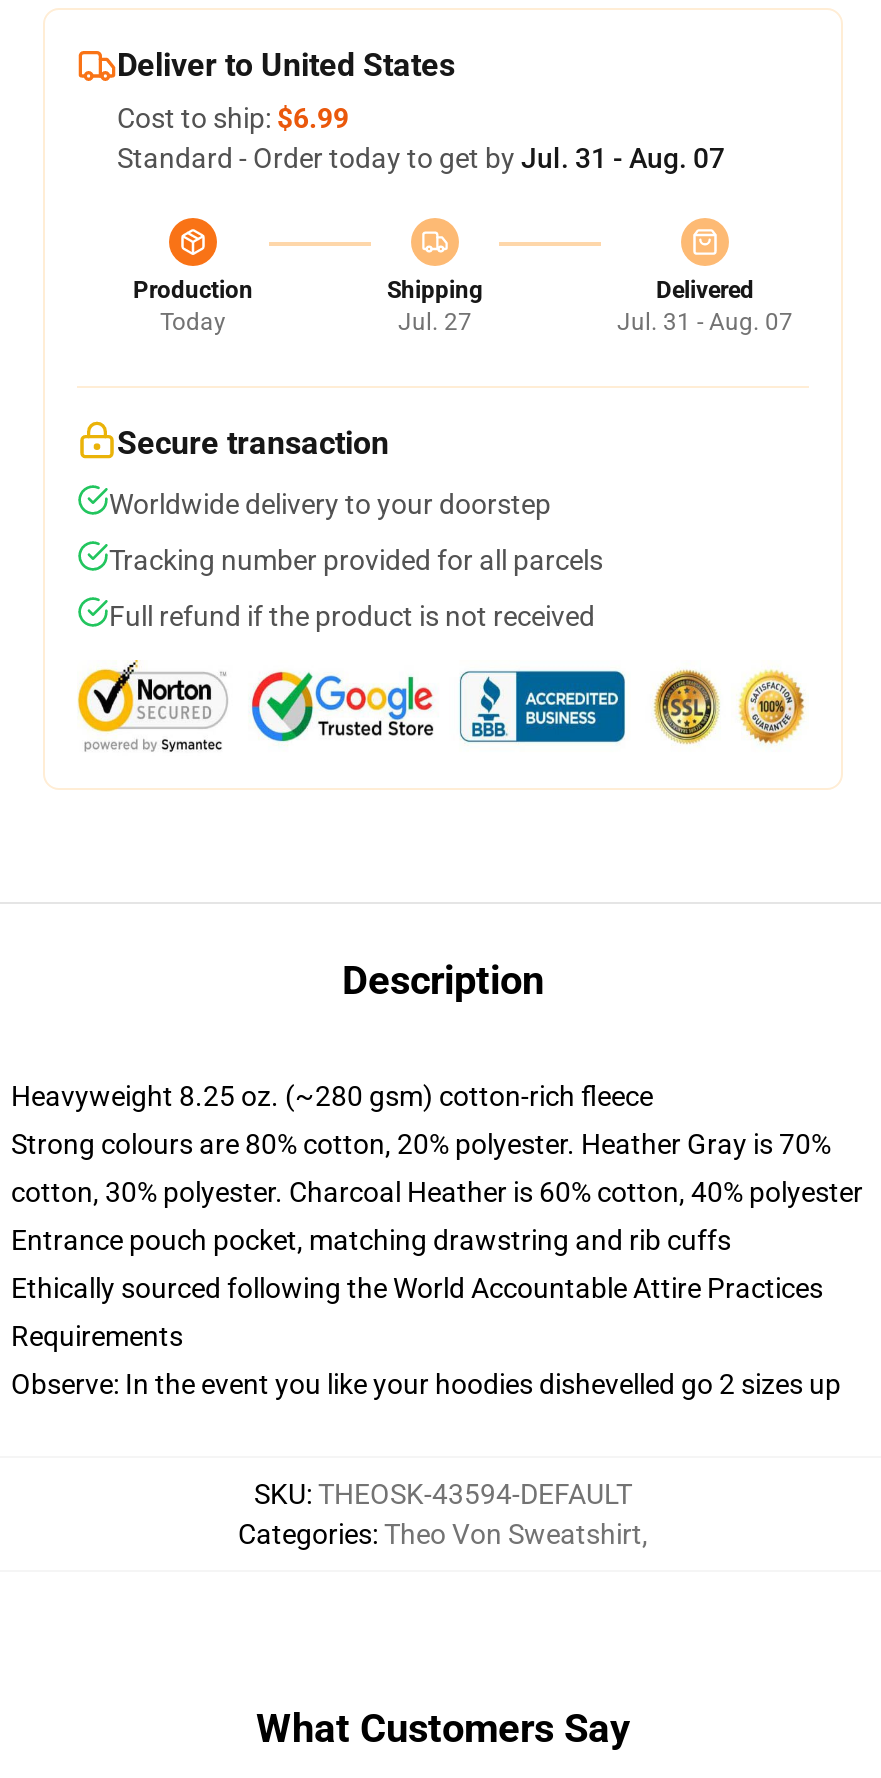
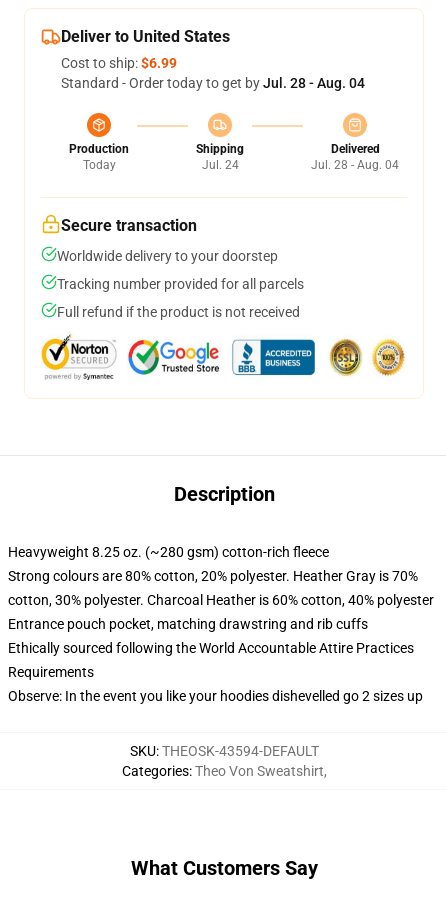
- Standard - Order today to get by Jul. 31 - Aug. 07
+ Standard - Order today to get by Jul. 28 - Aug. 04

- Jul. 27
+ Jul. 24

- Jul. 31 - Aug. 07
+ Jul. 28 - Aug. 04
